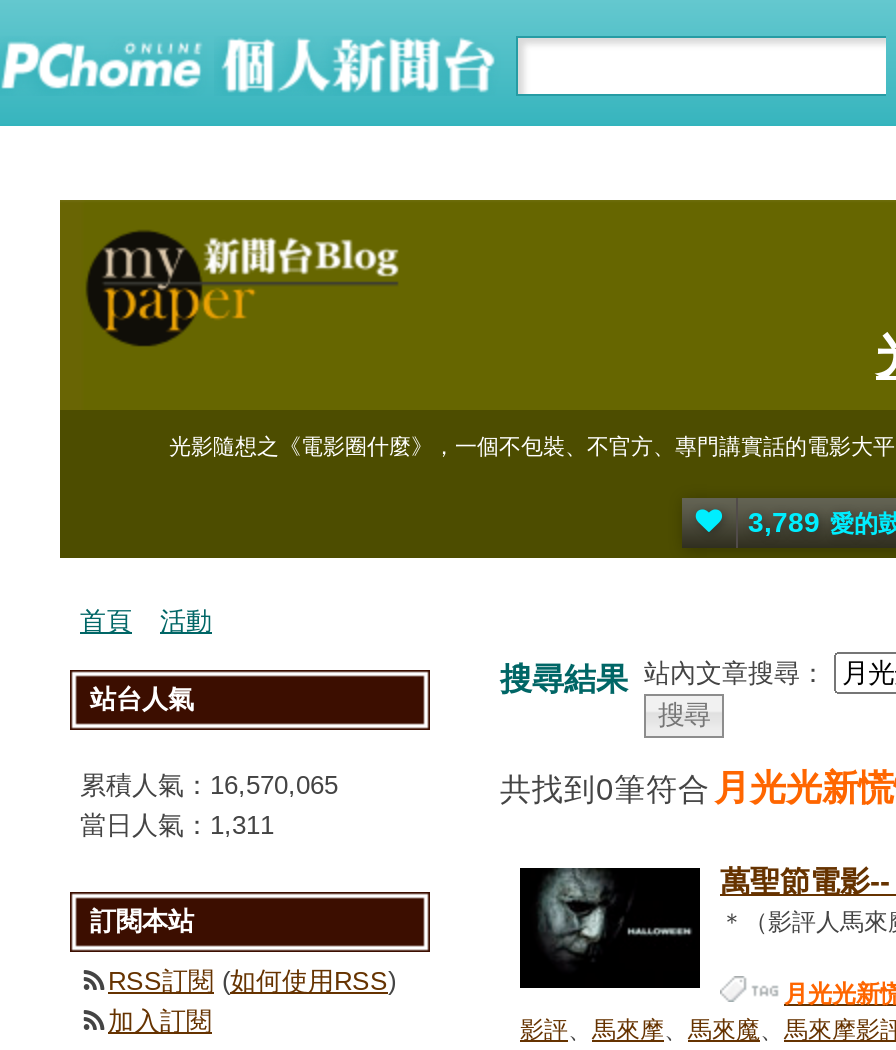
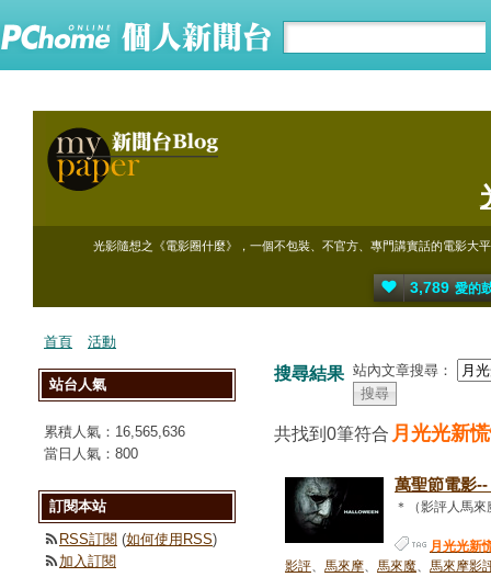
- 累積人氣：16,570,065
+ 累積人氣：16,565,636

- 當日人氣：1,311
+ 當日人氣：800
